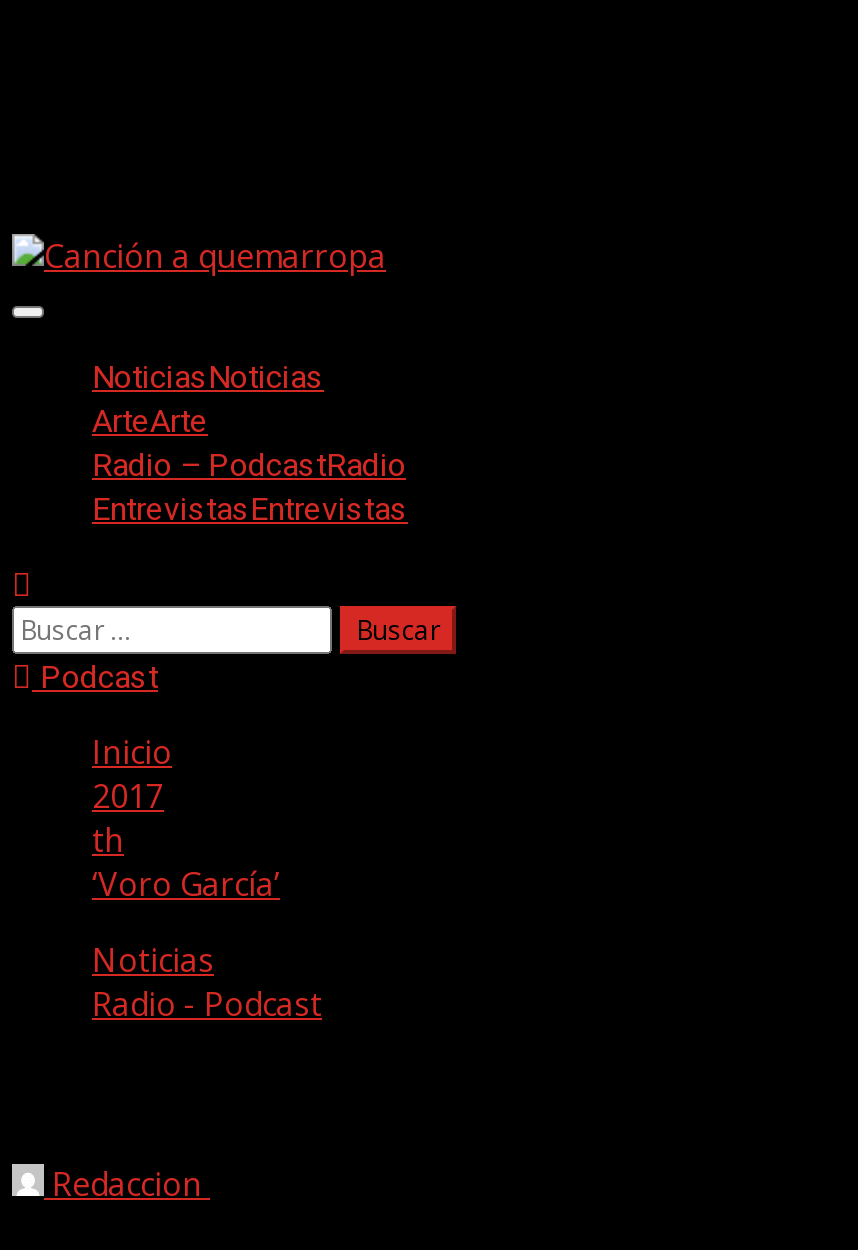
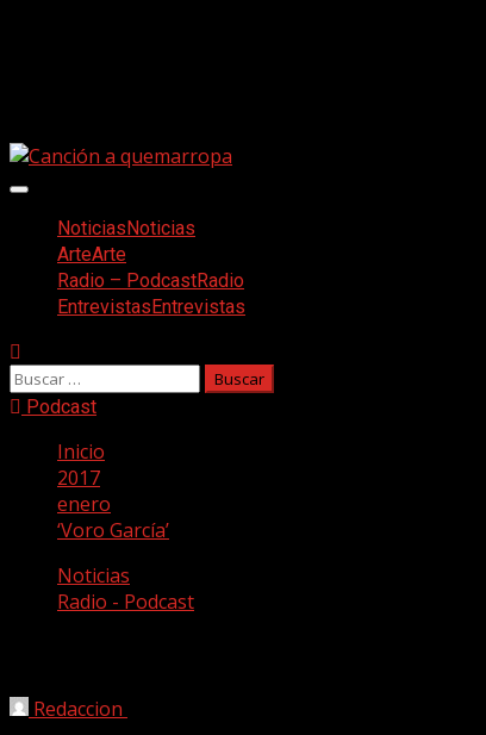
- th
+ enero
